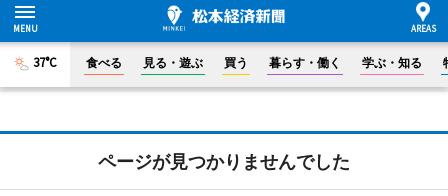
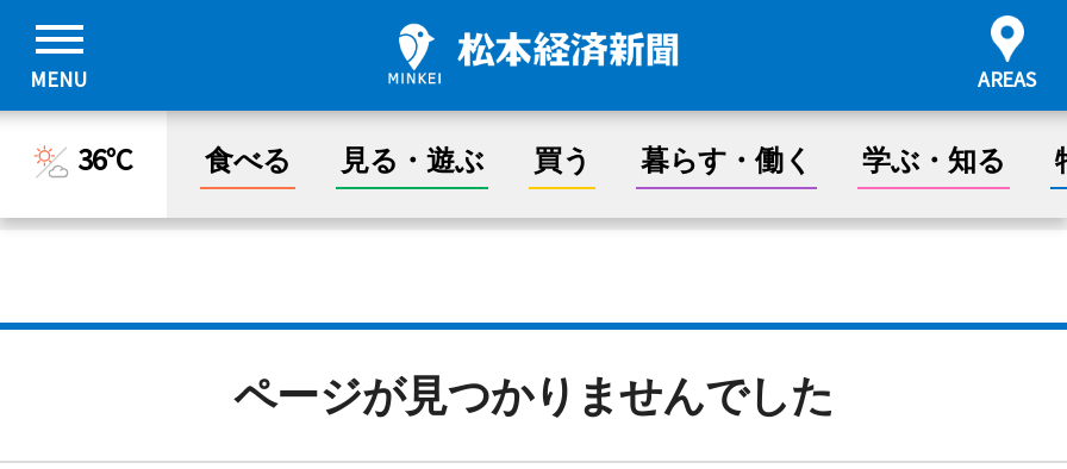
- 37°C
+ 36°C
